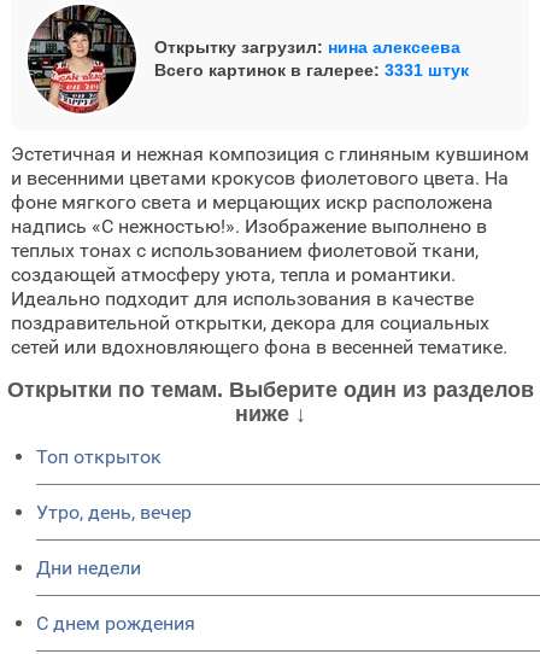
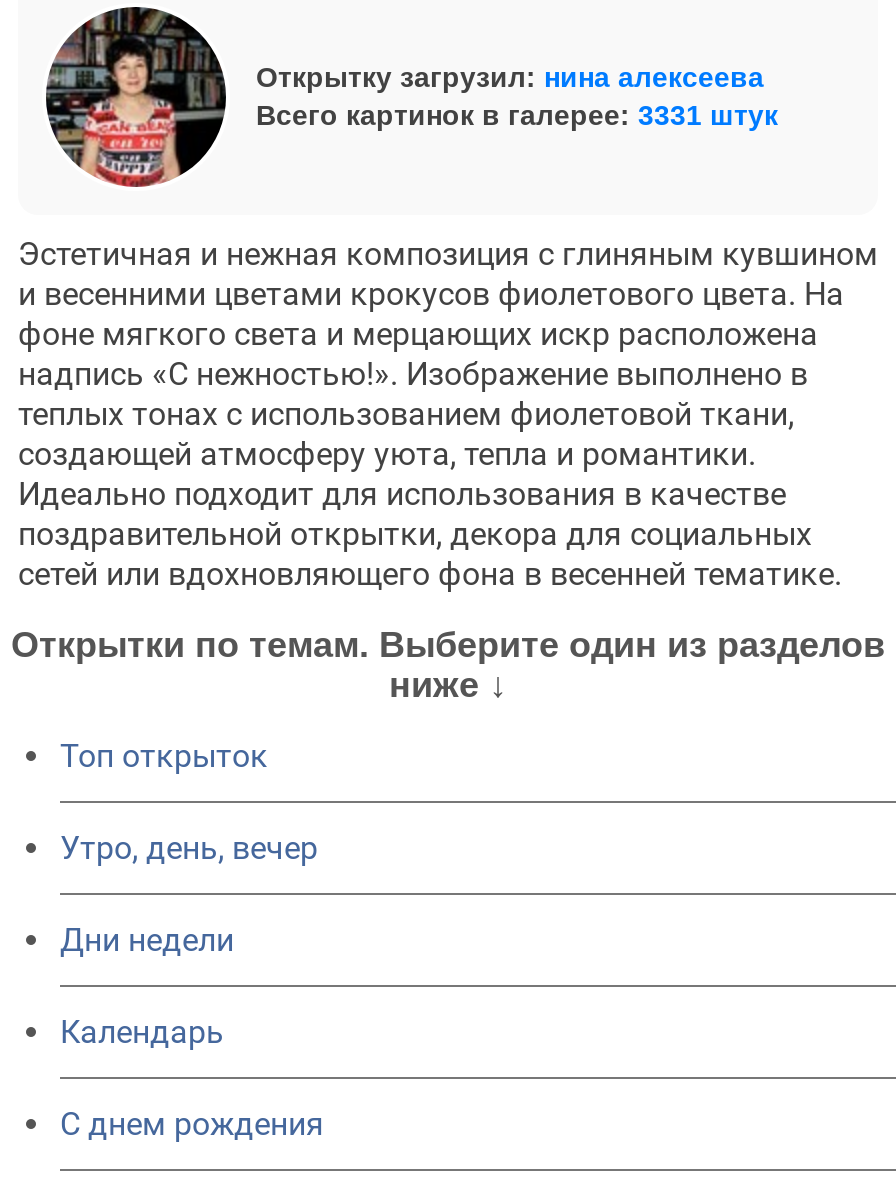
+ Календарь
